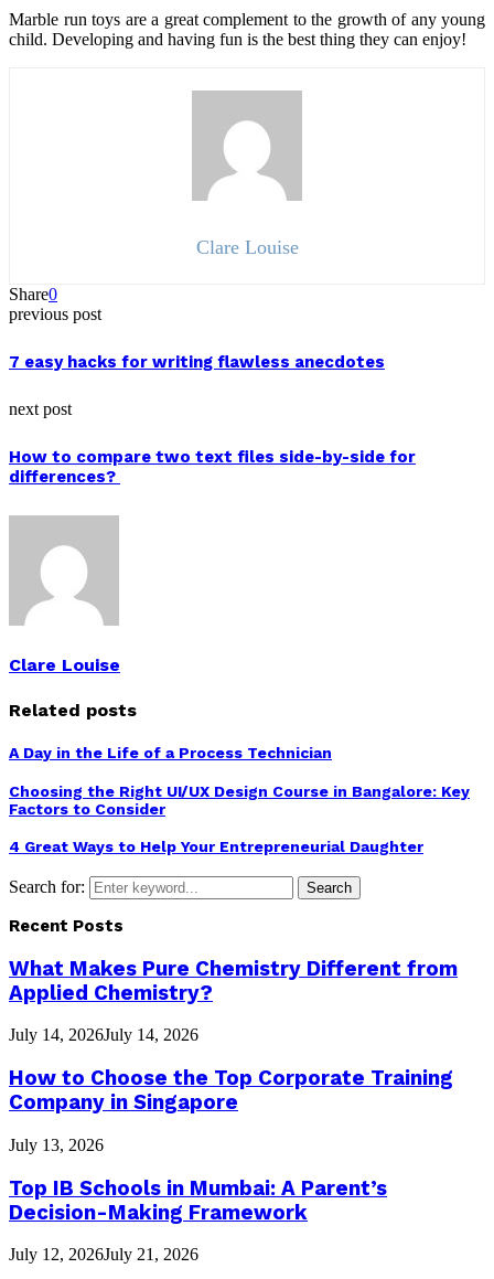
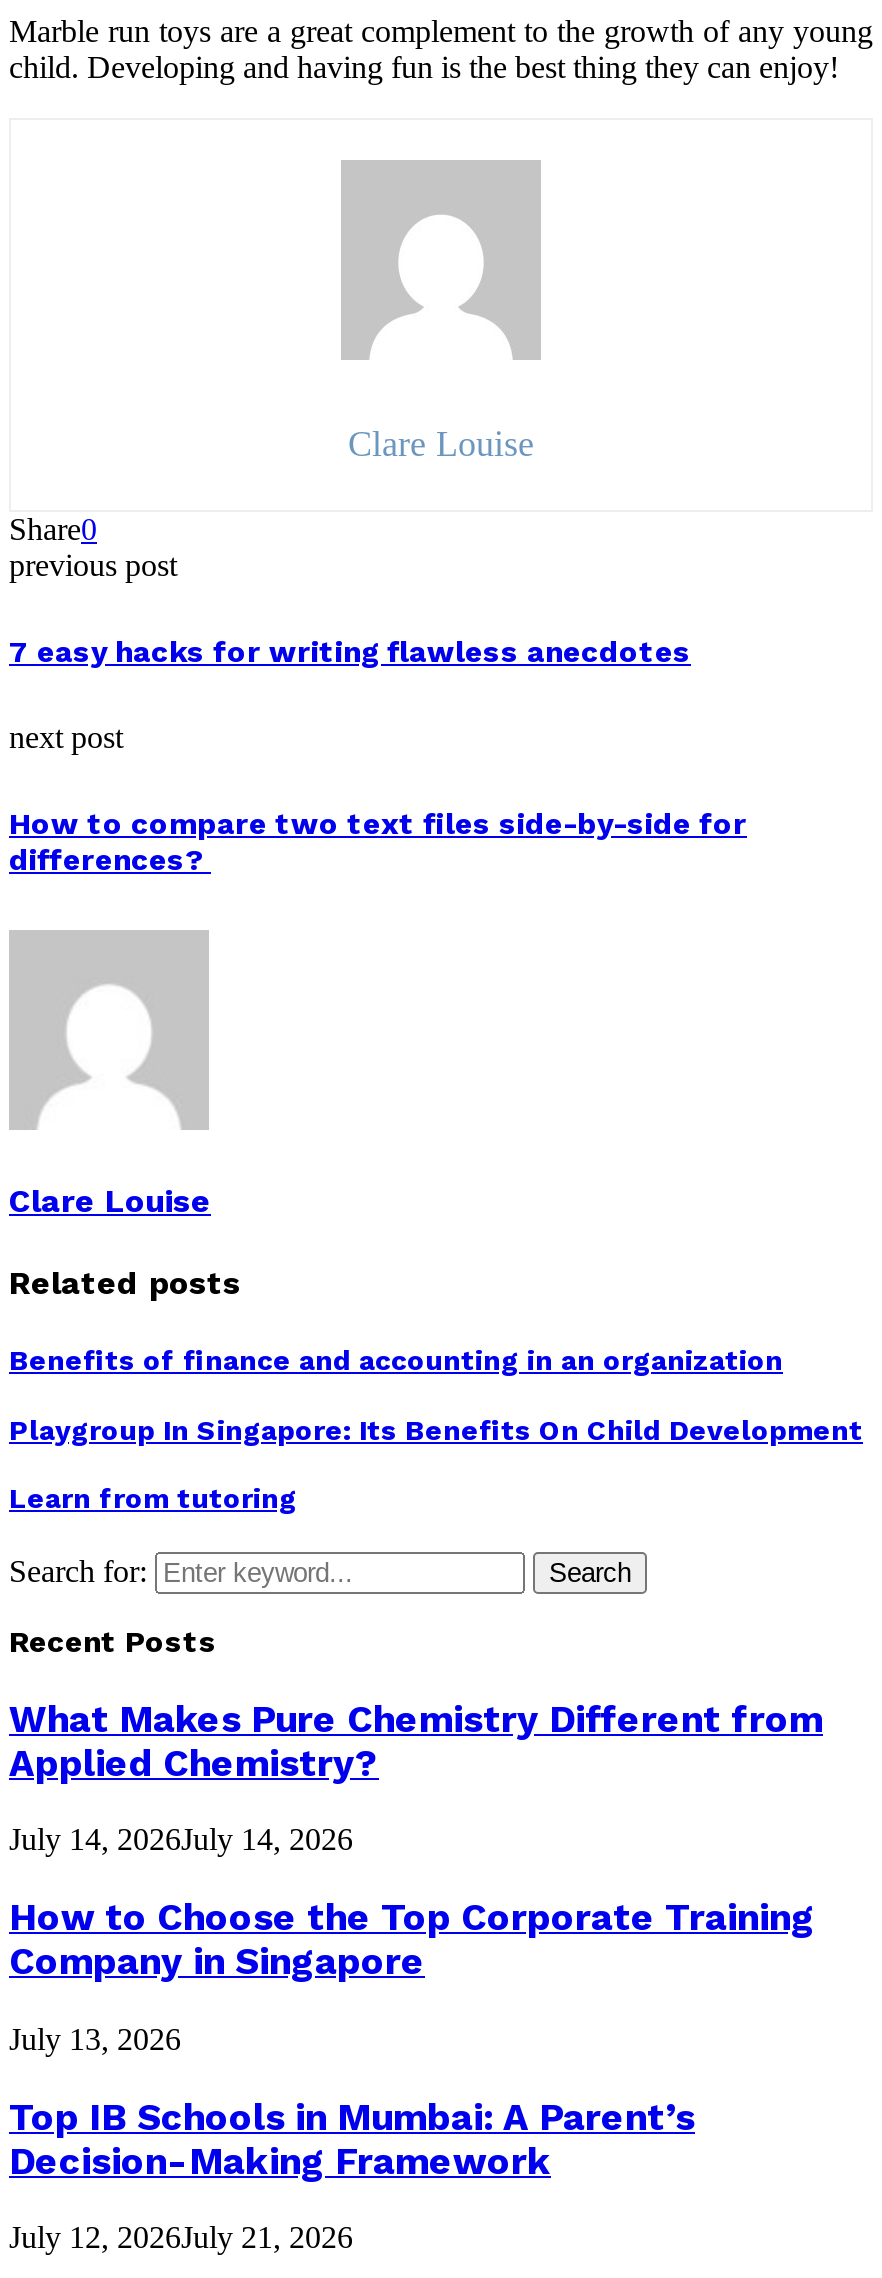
- A Day in the Life of a Process Technician
+ Benefits of finance and accounting in an organization

- Choosing the Right UI/UX Design Course in Bangalore: Key
- Factors to Consider
+ Playgroup In Singapore: Its Benefits On Child Development

- 4 Great Ways to Help Your Entrepreneurial Daughter
+ Learn from tutoring
